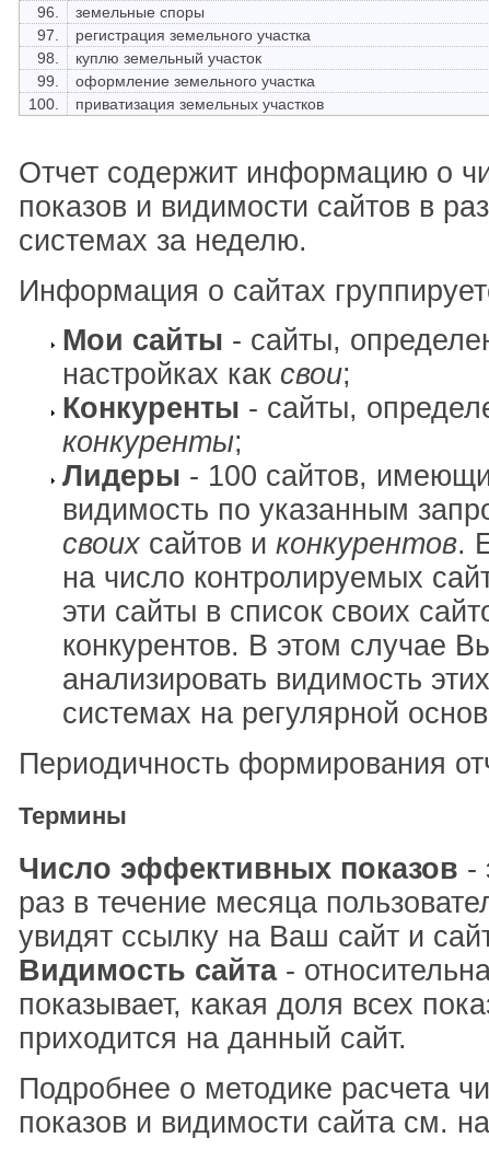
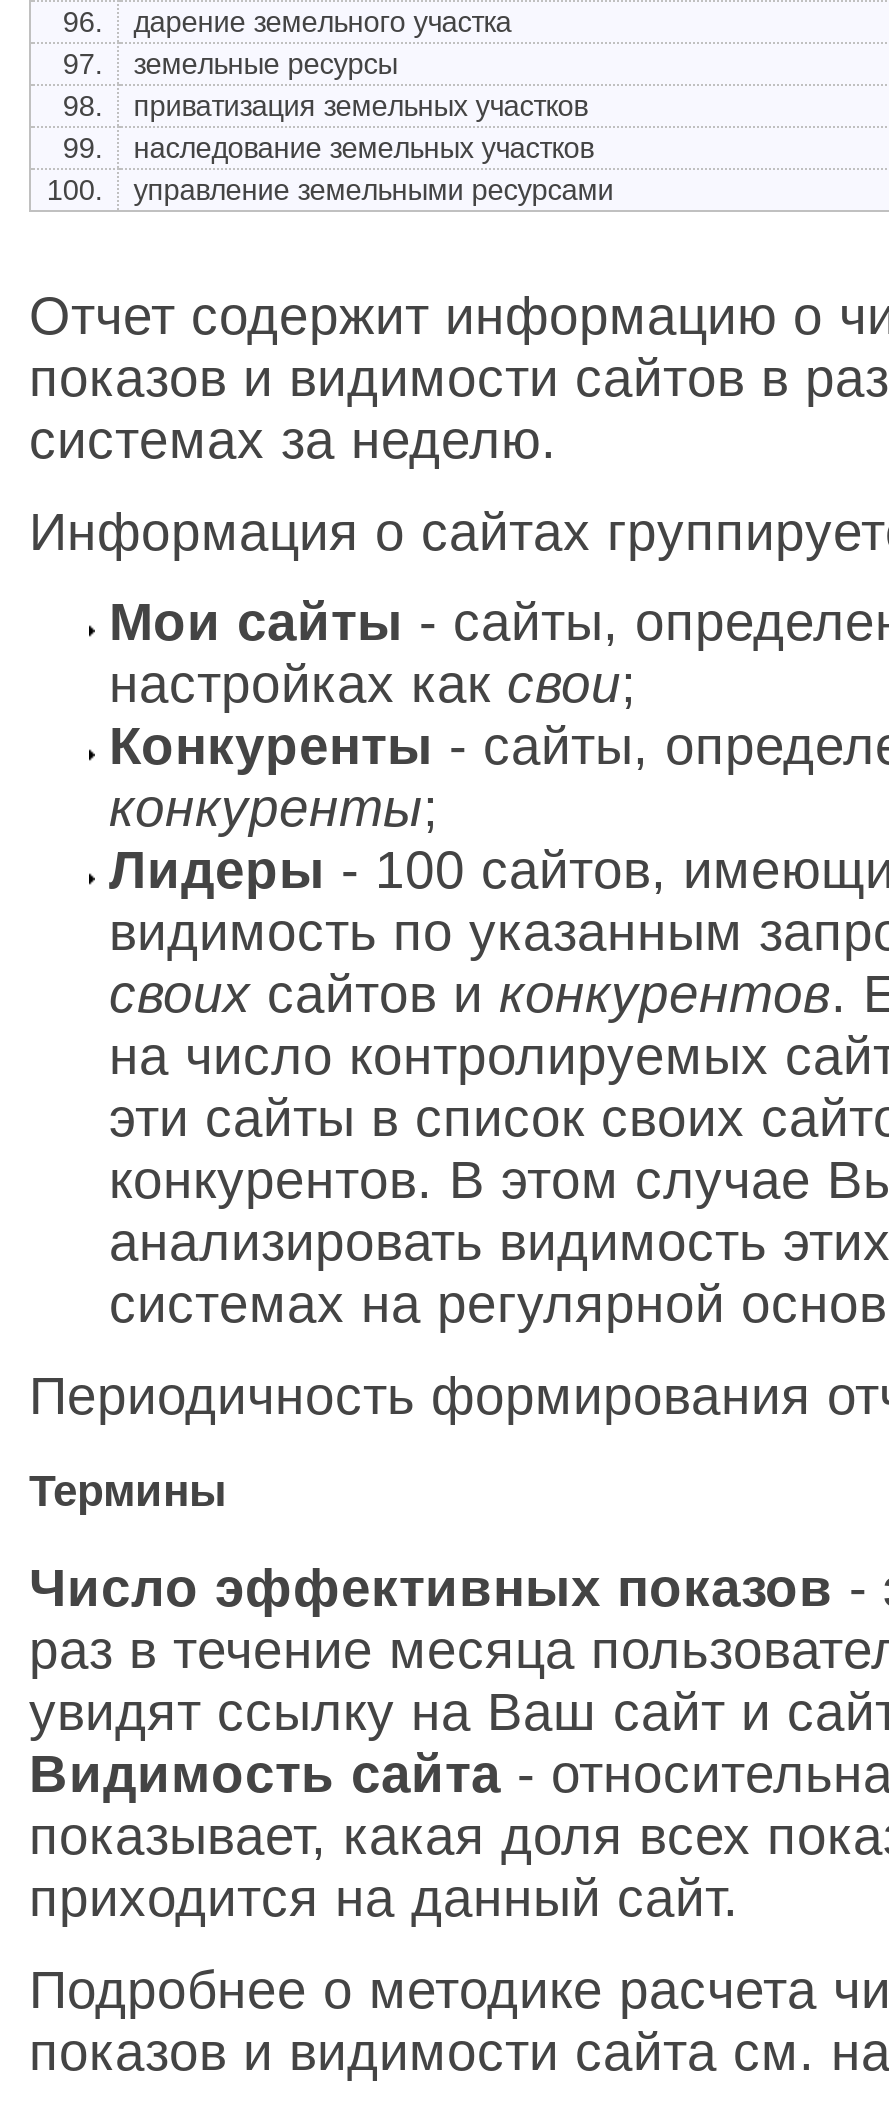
- земельные споры
+ дарение земельного участка

- регистрация земельного участка
+ земельные ресурсы

- куплю земельный участок

- оформление земельного участка
+ наследование земельных участков

moved up: приватизация земельных участков

+ управление земельными ресурсами
